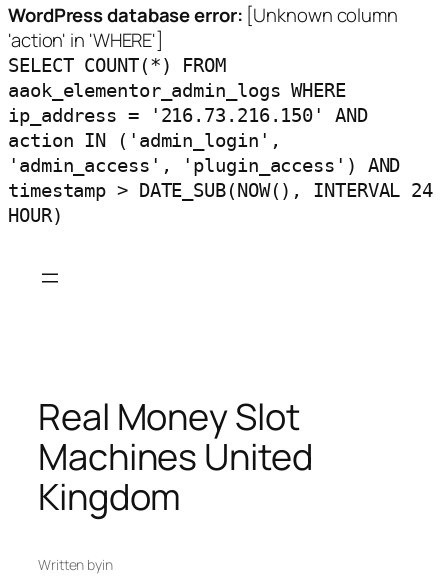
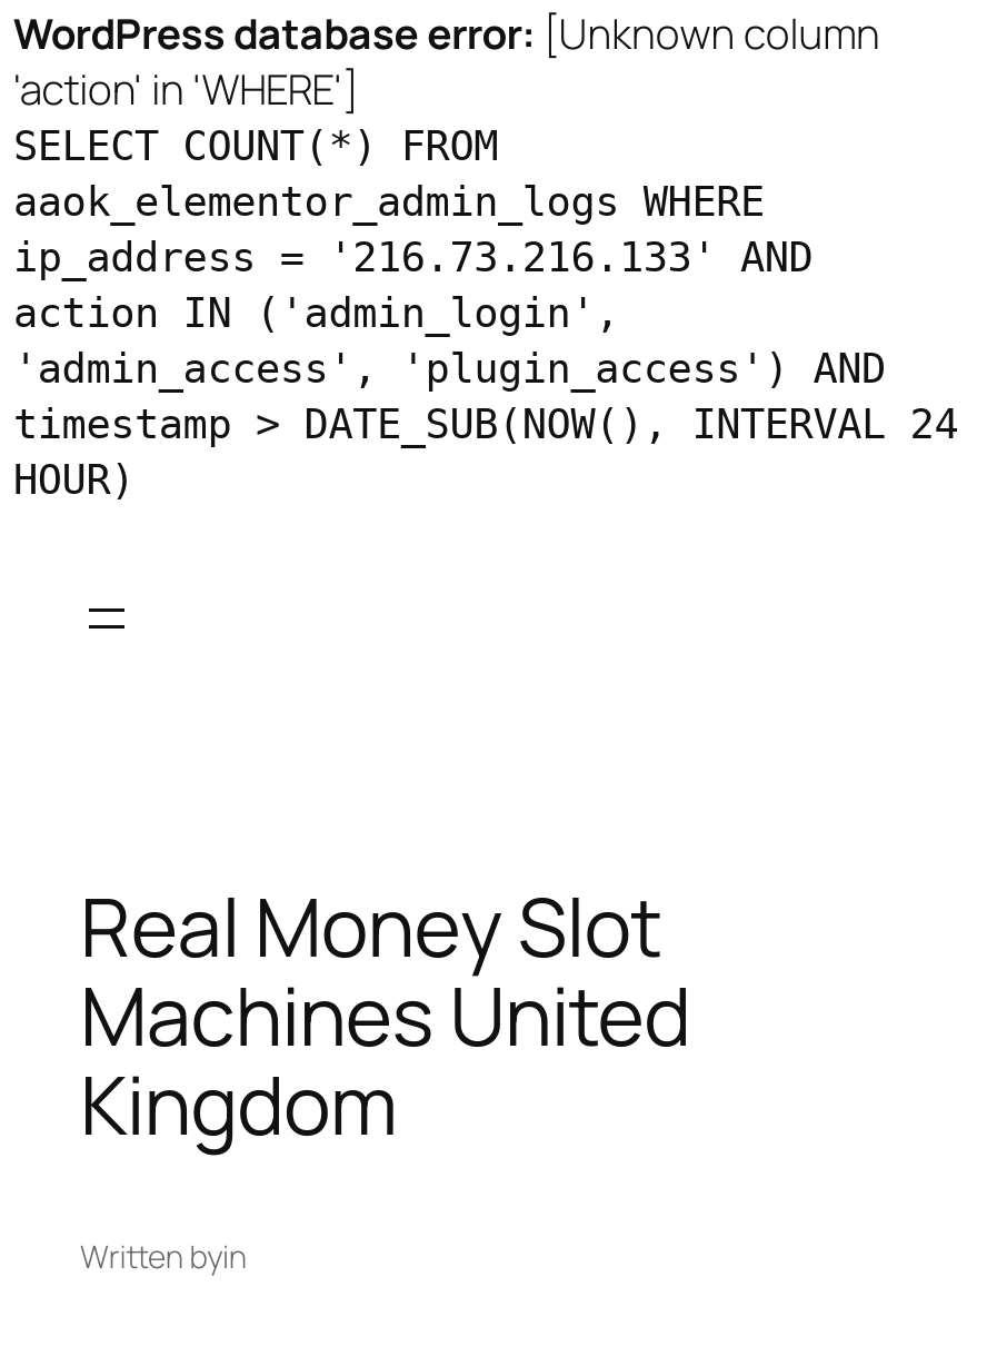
- ip_address = '216.73.216.150' AND
+ ip_address = '216.73.216.133' AND
